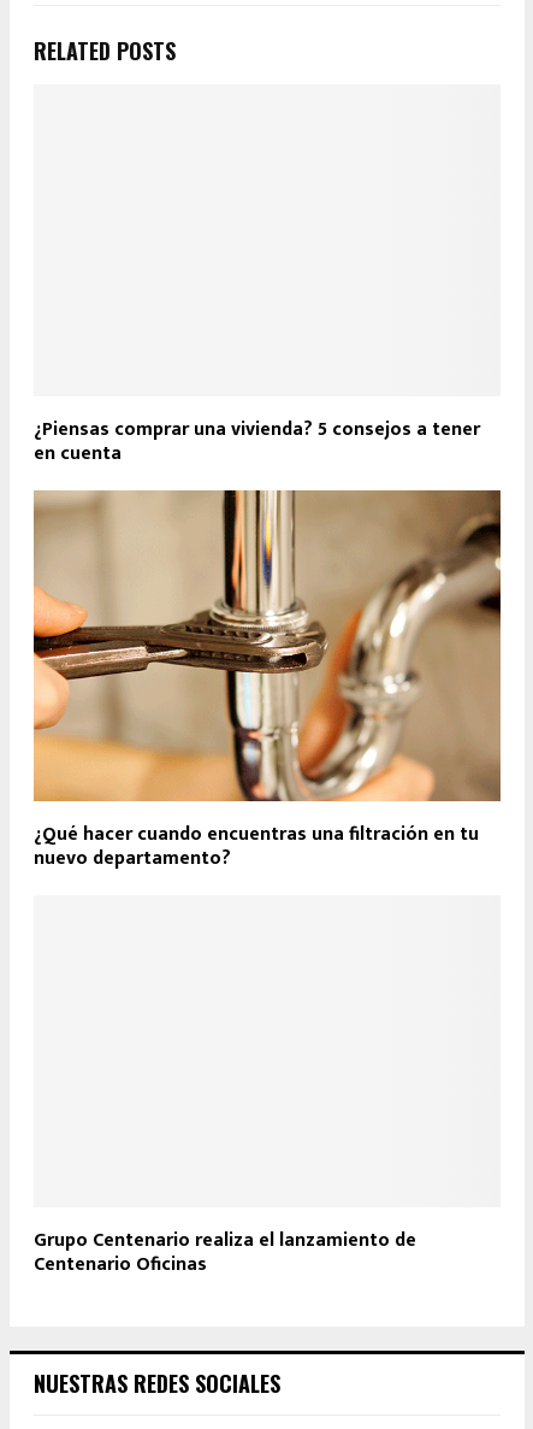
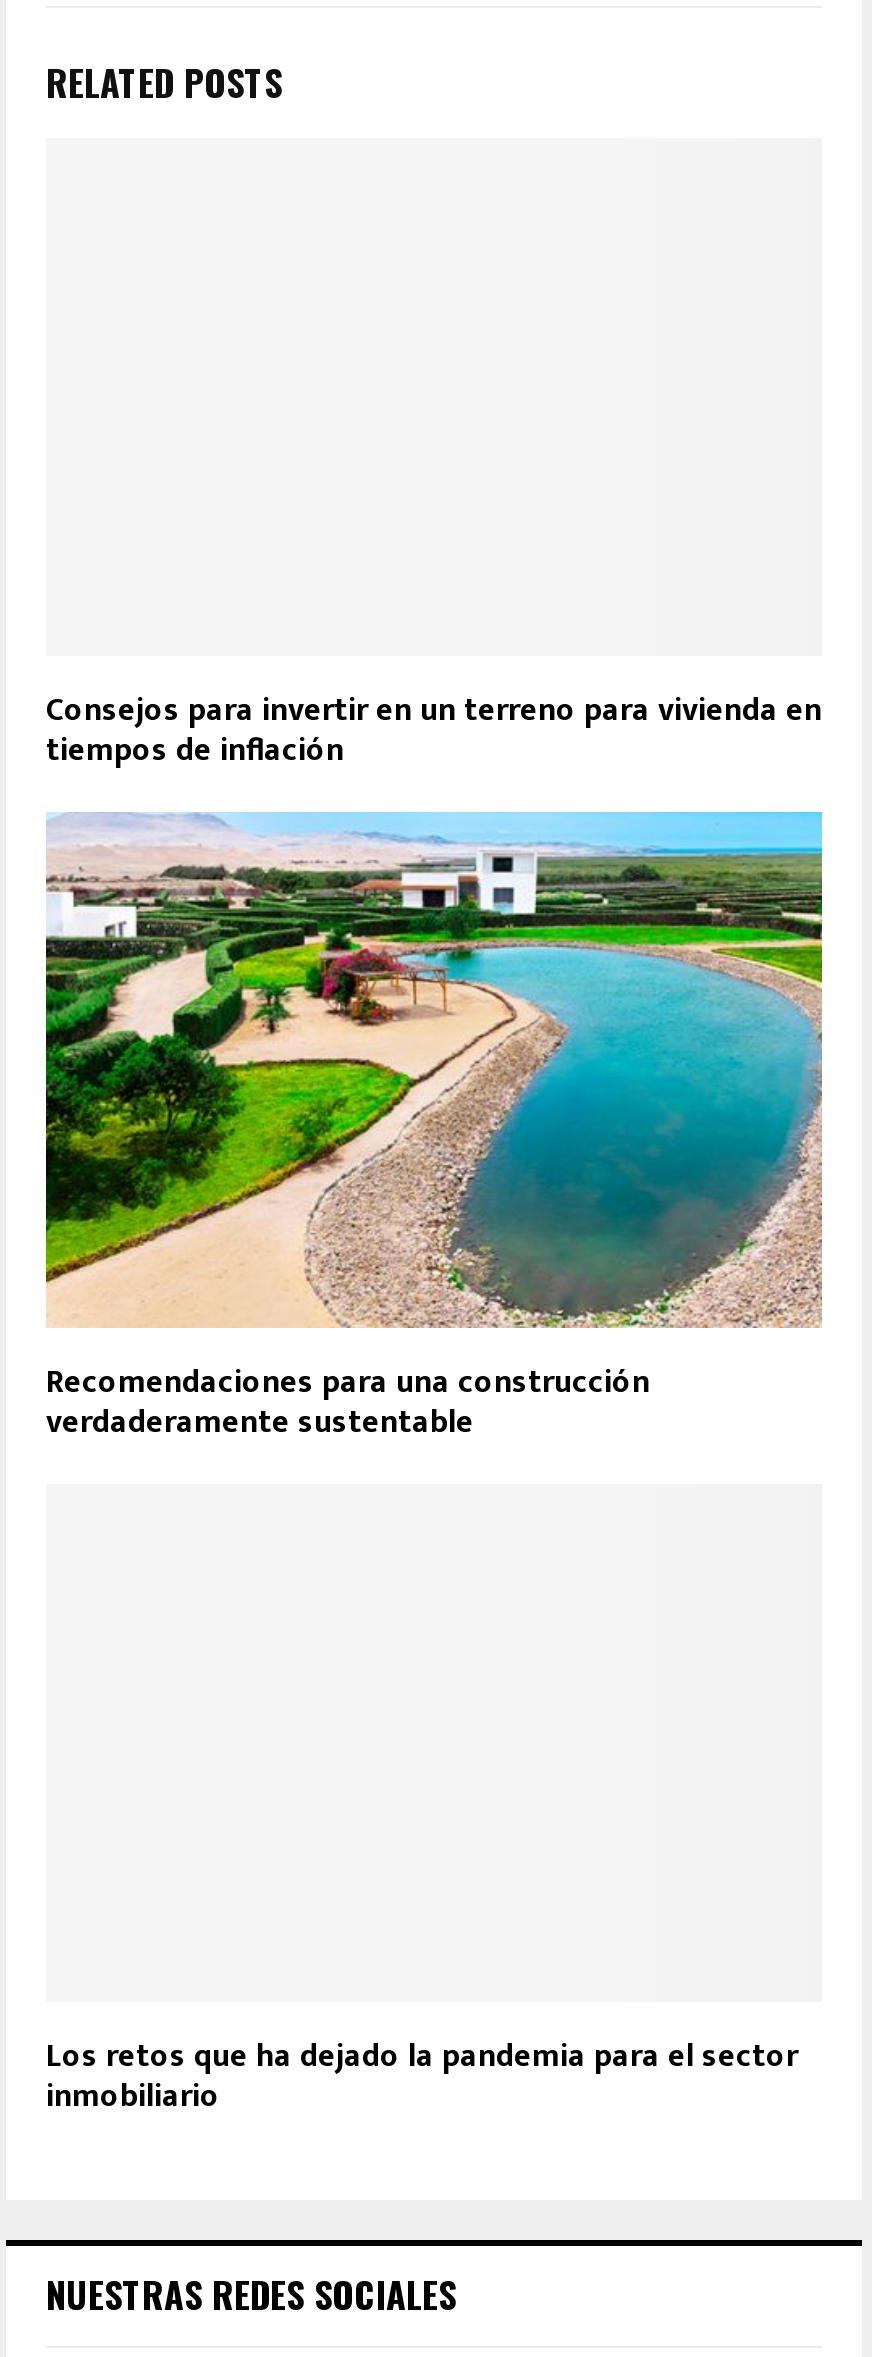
- ¿Piensas comprar una vivienda? 5 consejos a tener
- en cuenta
+ Consejos para invertir en un terreno para vivienda en
+ tiempos de inflación

- [image]
- ¿Qué hacer cuando encuentras una filtración en tu
- nuevo departamento?
+ [image]
+ Recomendaciones para una construcción
+ verdaderamente sustentable

- Grupo Centenario realiza el lanzamiento de
- Centenario Oficinas
+ Los retos que ha dejado la pandemia para el sector
+ inmobiliario
